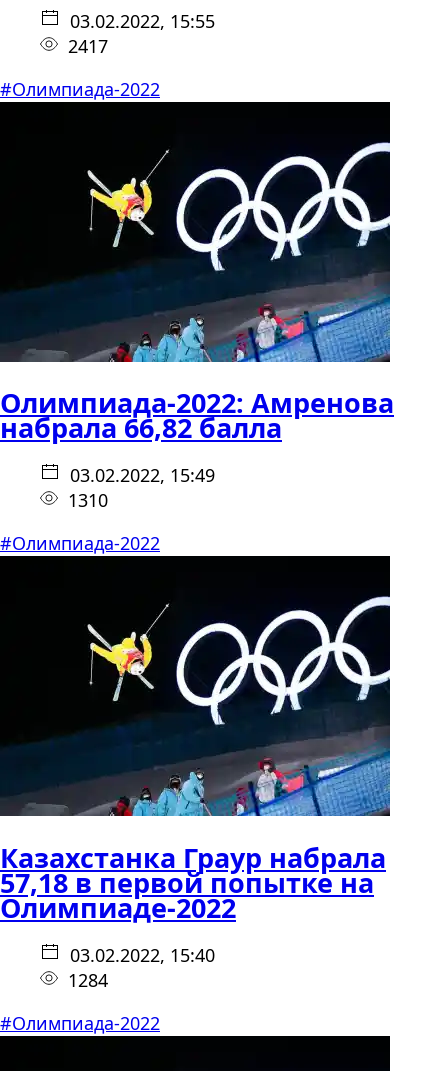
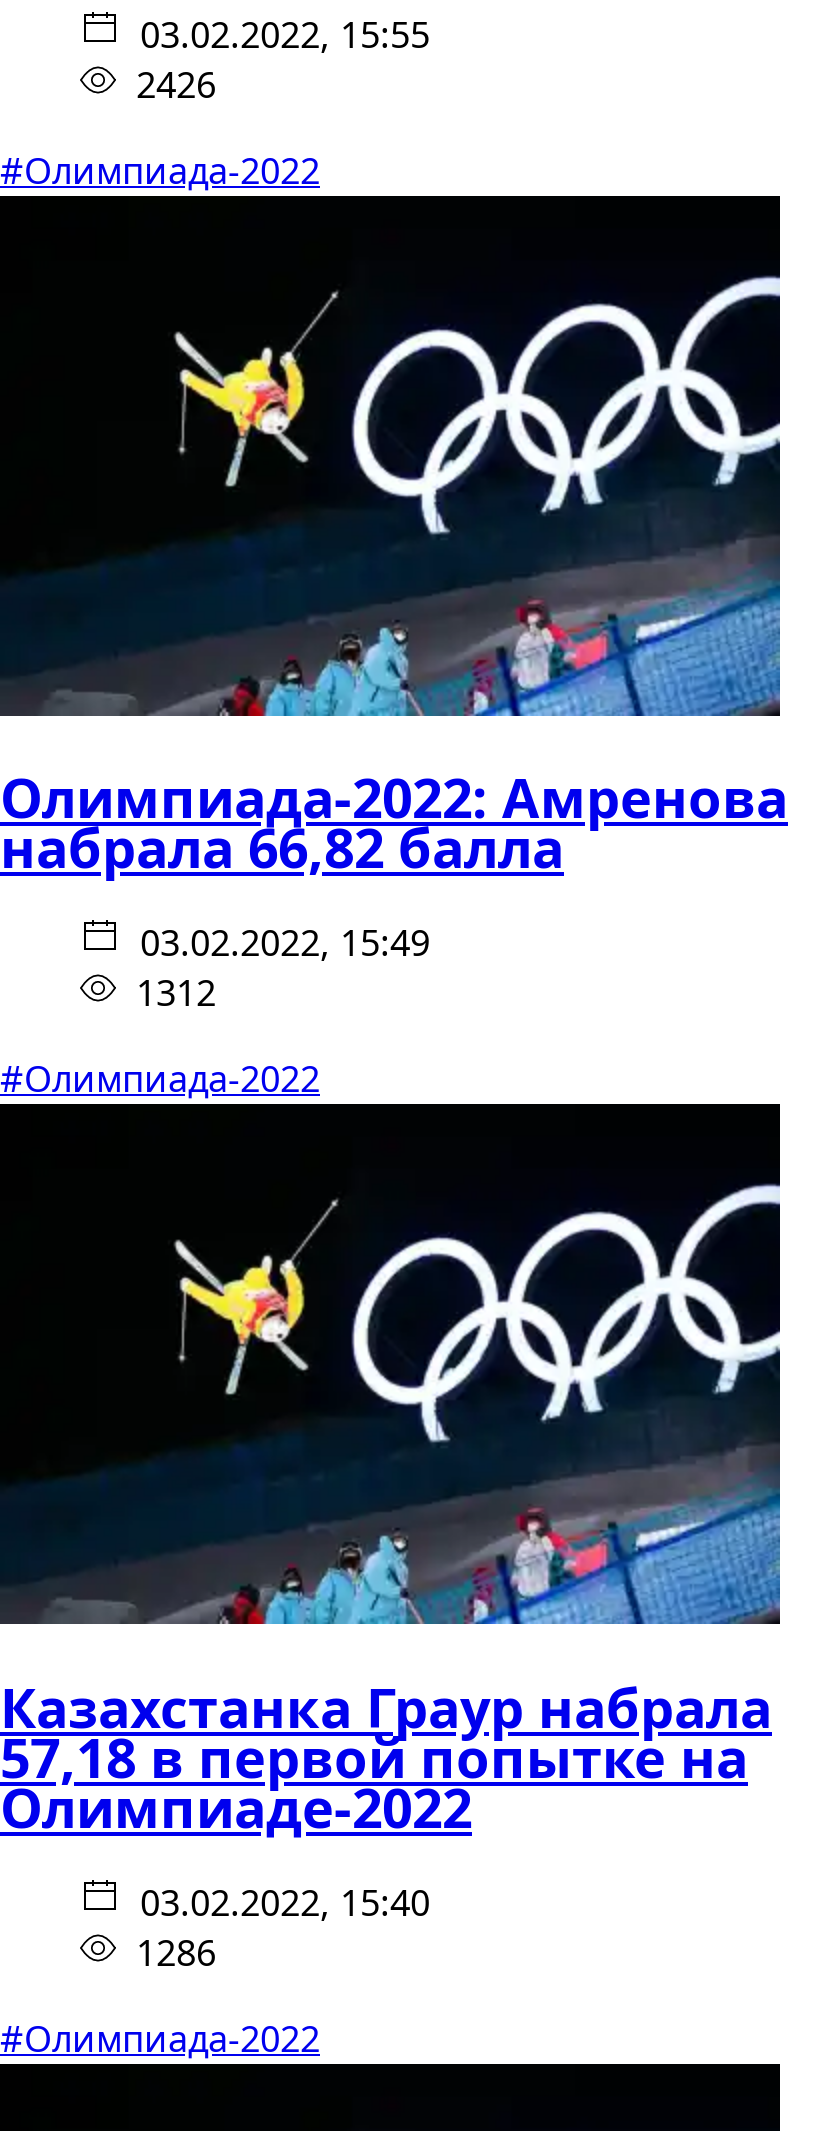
- 2417
+ 2426

- 1310
+ 1312

- 1284
+ 1286
